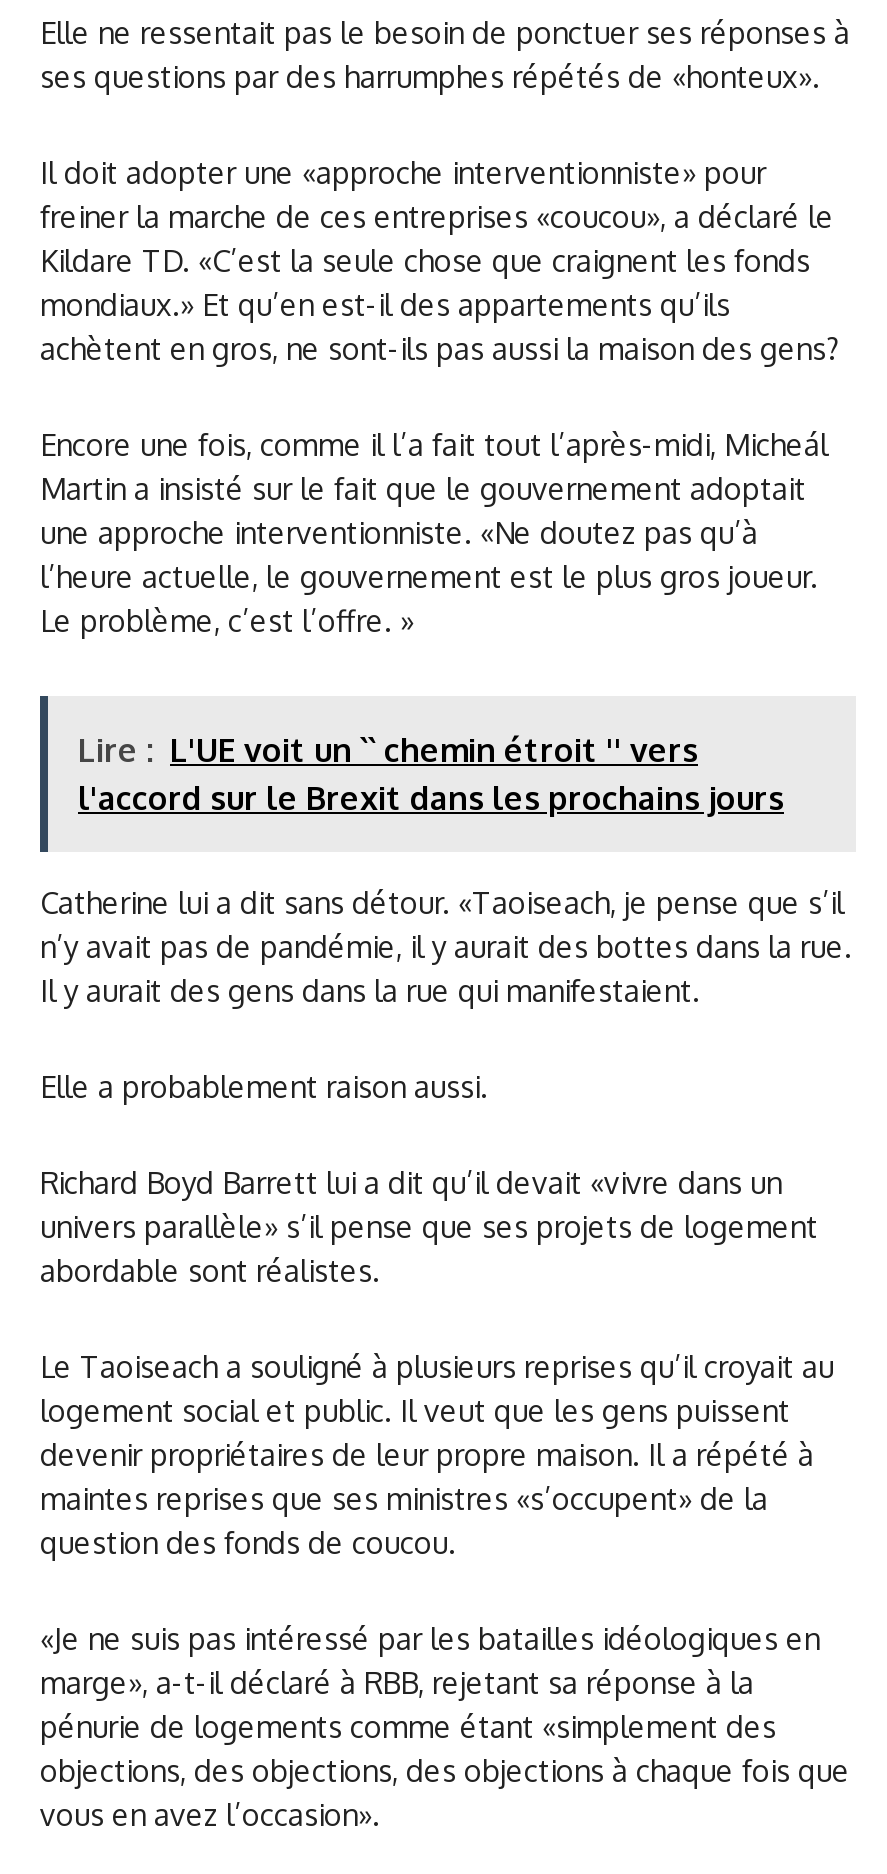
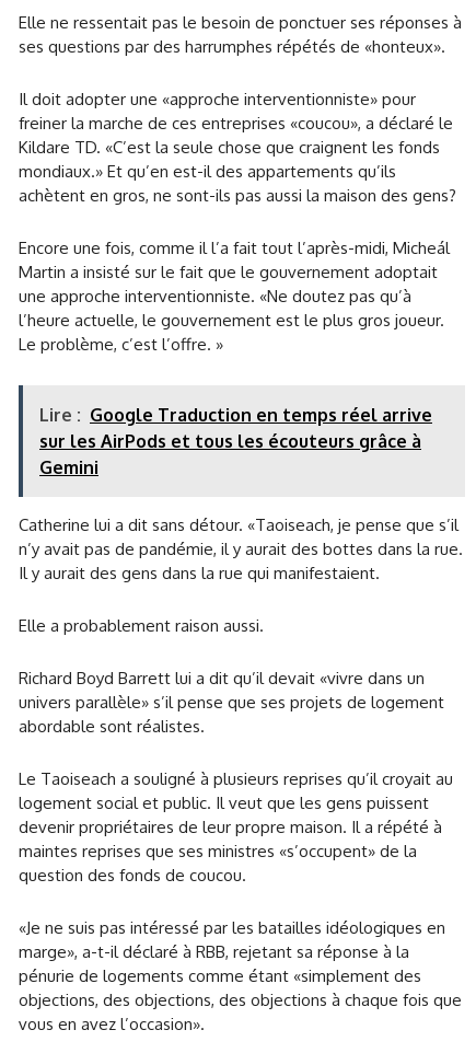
- Lire : L'UE voit un `` chemin étroit '' vers
- l'accord sur le Brexit dans les prochains jours
+ Lire : Google Traduction en temps réel arrive
+ sur les AirPods et tous les écouteurs grâce à
+ Gemini
